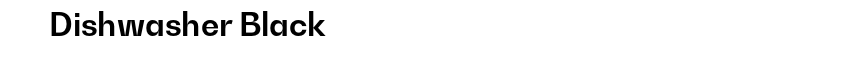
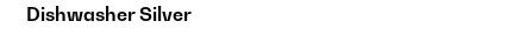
- Dishwasher Black
+ Dishwasher Silver
